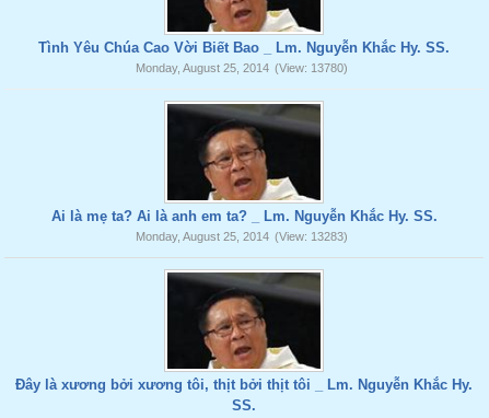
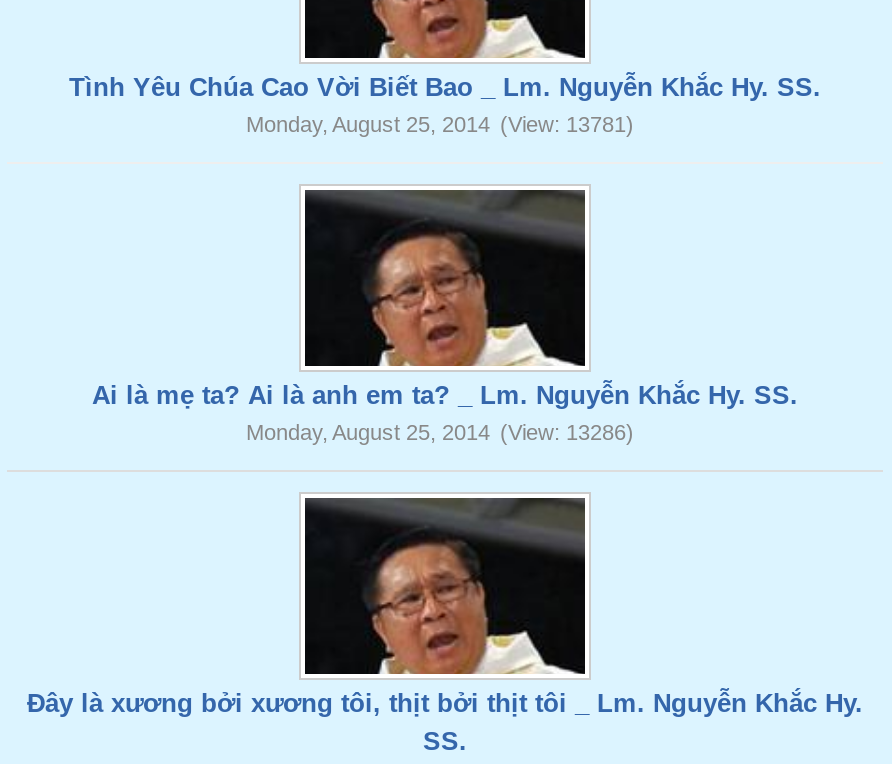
- Monday, August 25, 2014 (View: 13780)
+ Monday, August 25, 2014 (View: 13781)

- Monday, August 25, 2014 (View: 13283)
+ Monday, August 25, 2014 (View: 13286)
